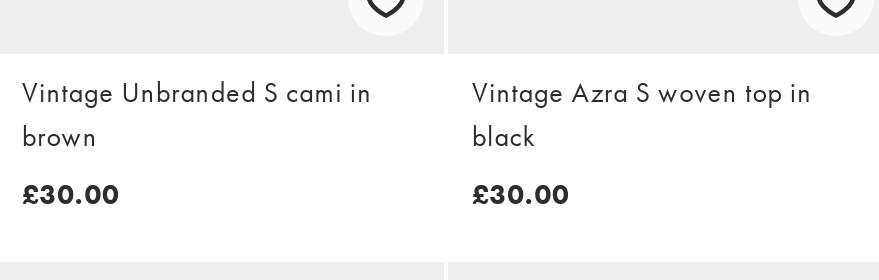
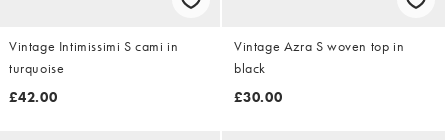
- Vintage Unbranded S cami in
- brown
+ Vintage Intimissimi S cami in
+ turquoise

- £30.00
+ £42.00
